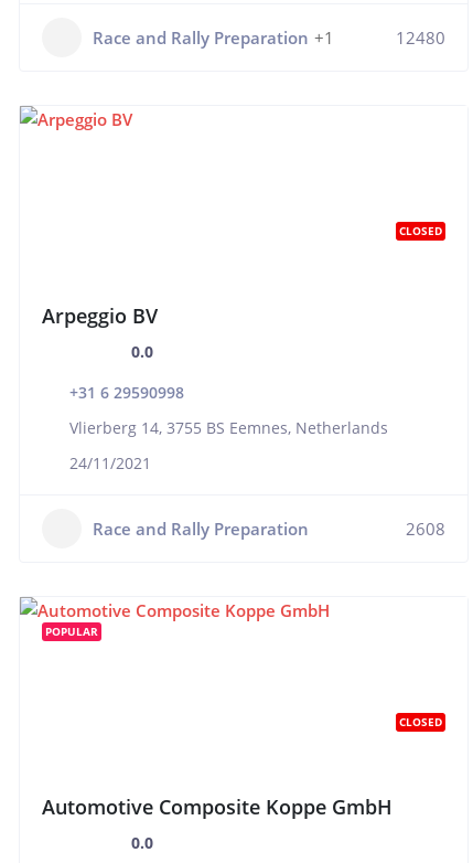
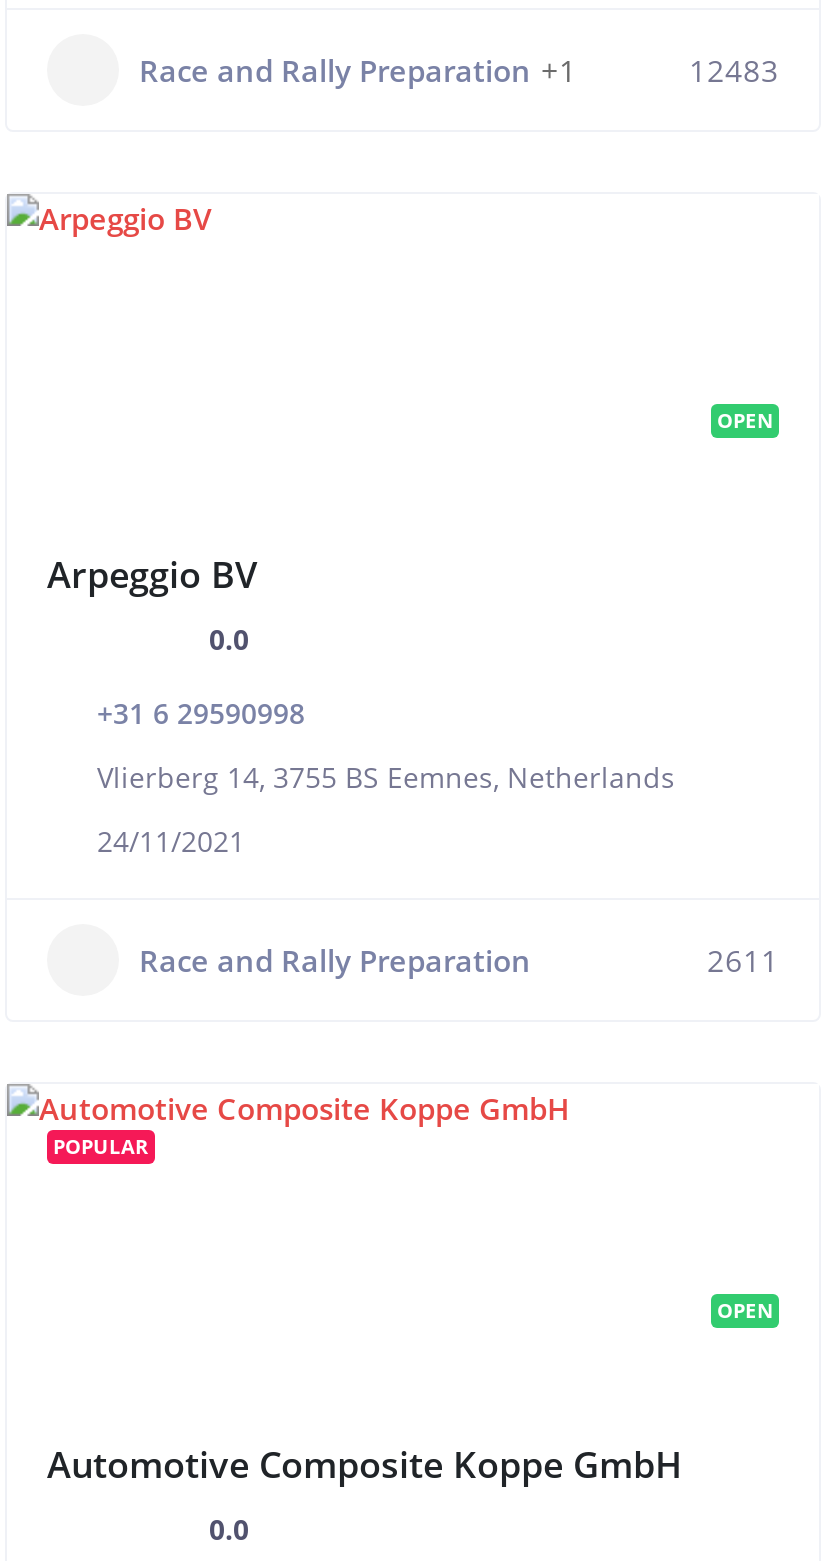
- 12480
+ 12483

- CLOSED
+ OPEN

- 2608
+ 2611

- CLOSED
+ OPEN
